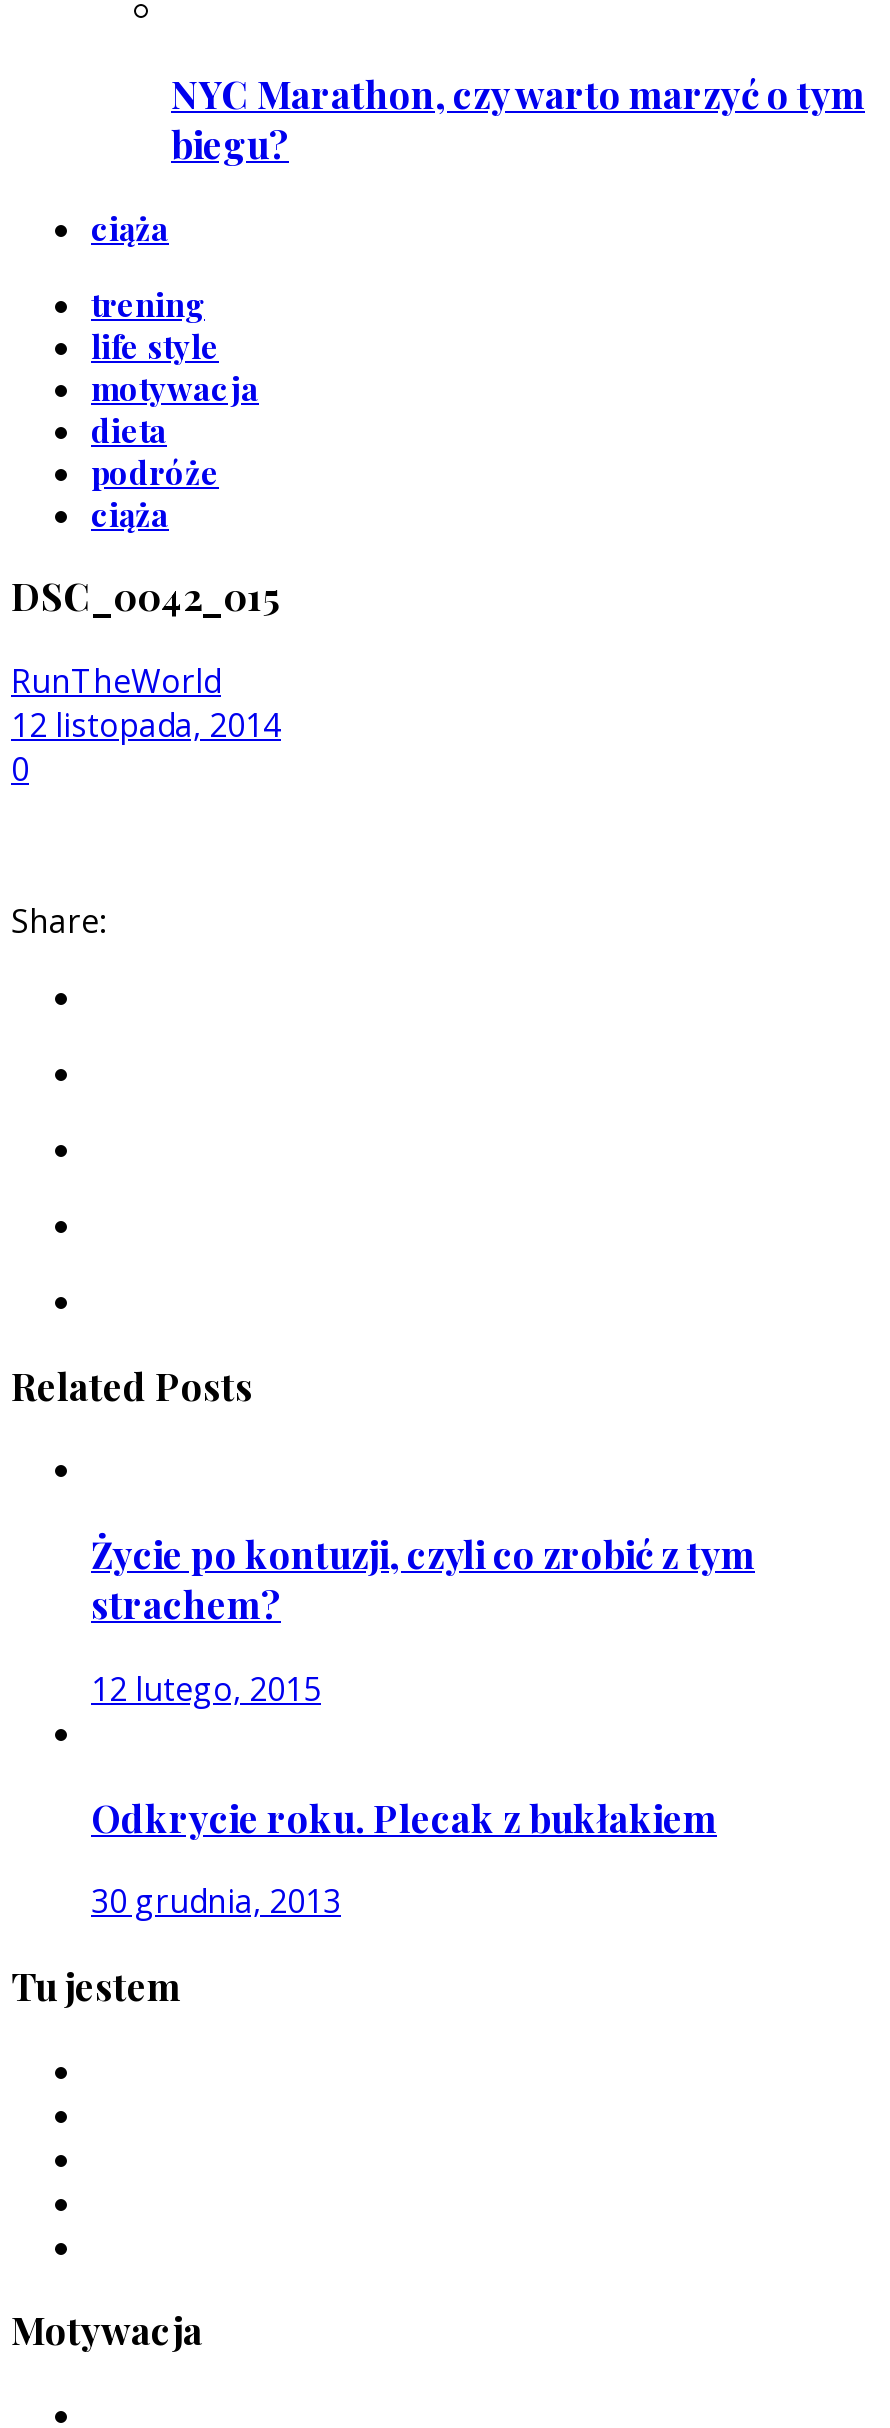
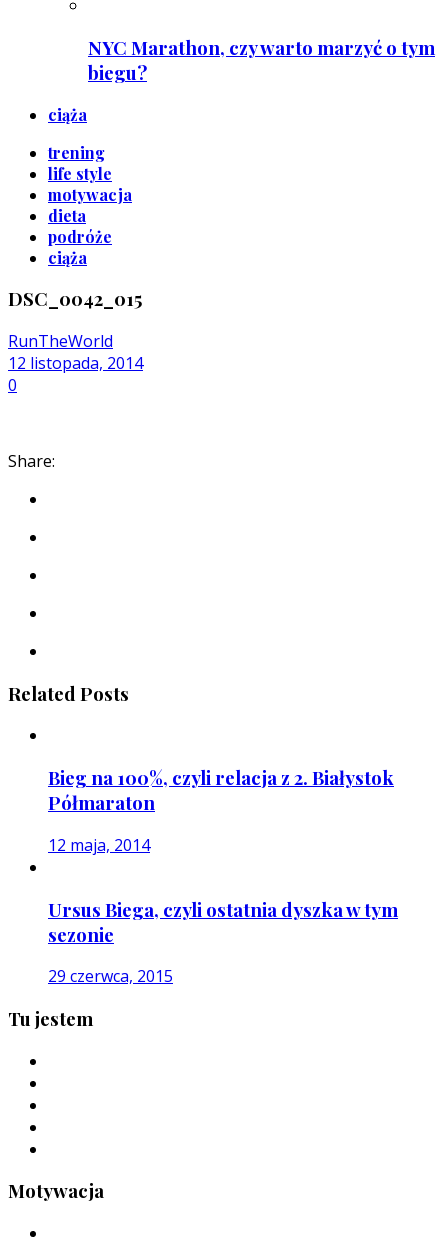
- Życie po kontuzji, czyli co zrobić z tym
- strachem?
+ Bieg na 100%, czyli relacja z 2. Białystok
+ Półmaraton

- 12 lutego, 2015
+ 12 maja, 2014

- Odkrycie roku. Plecak z bukłakiem
+ Ursus Biega, czyli ostatnia dyszka w tym
+ sezonie

- 30 grudnia, 2013
+ 29 czerwca, 2015
